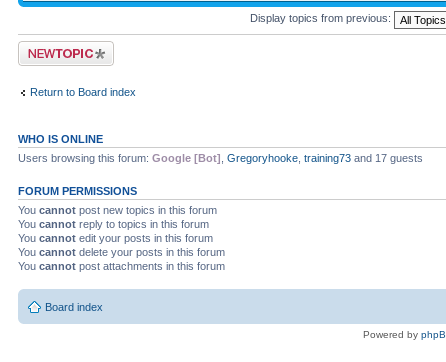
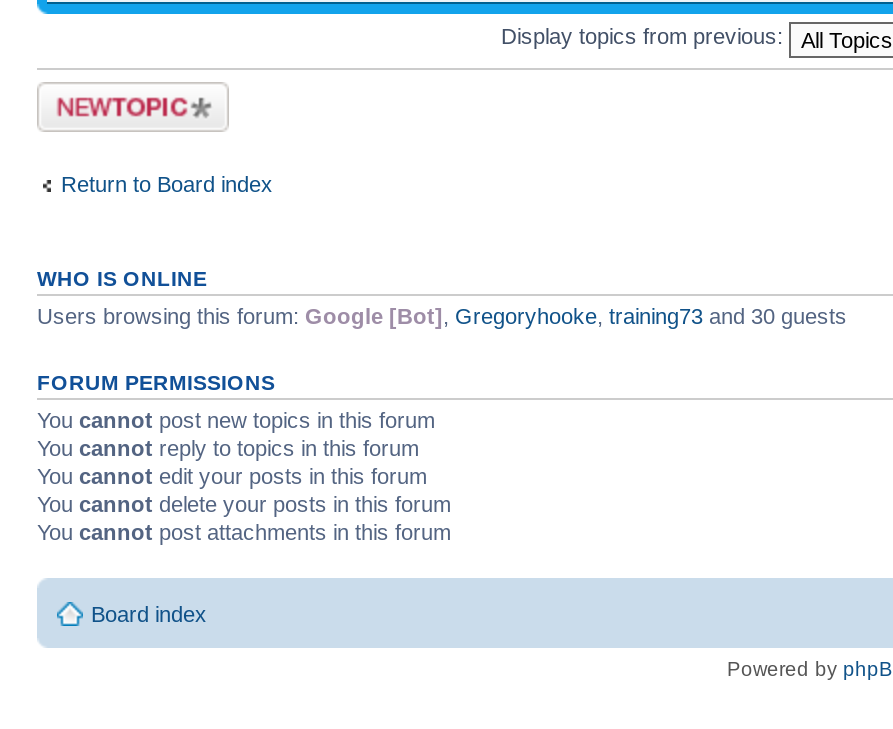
- Users browsing this forum: Google [Bot], Gregoryhooke, training73 and 17 guests
+ Users browsing this forum: Google [Bot], Gregoryhooke, training73 and 30 guests
